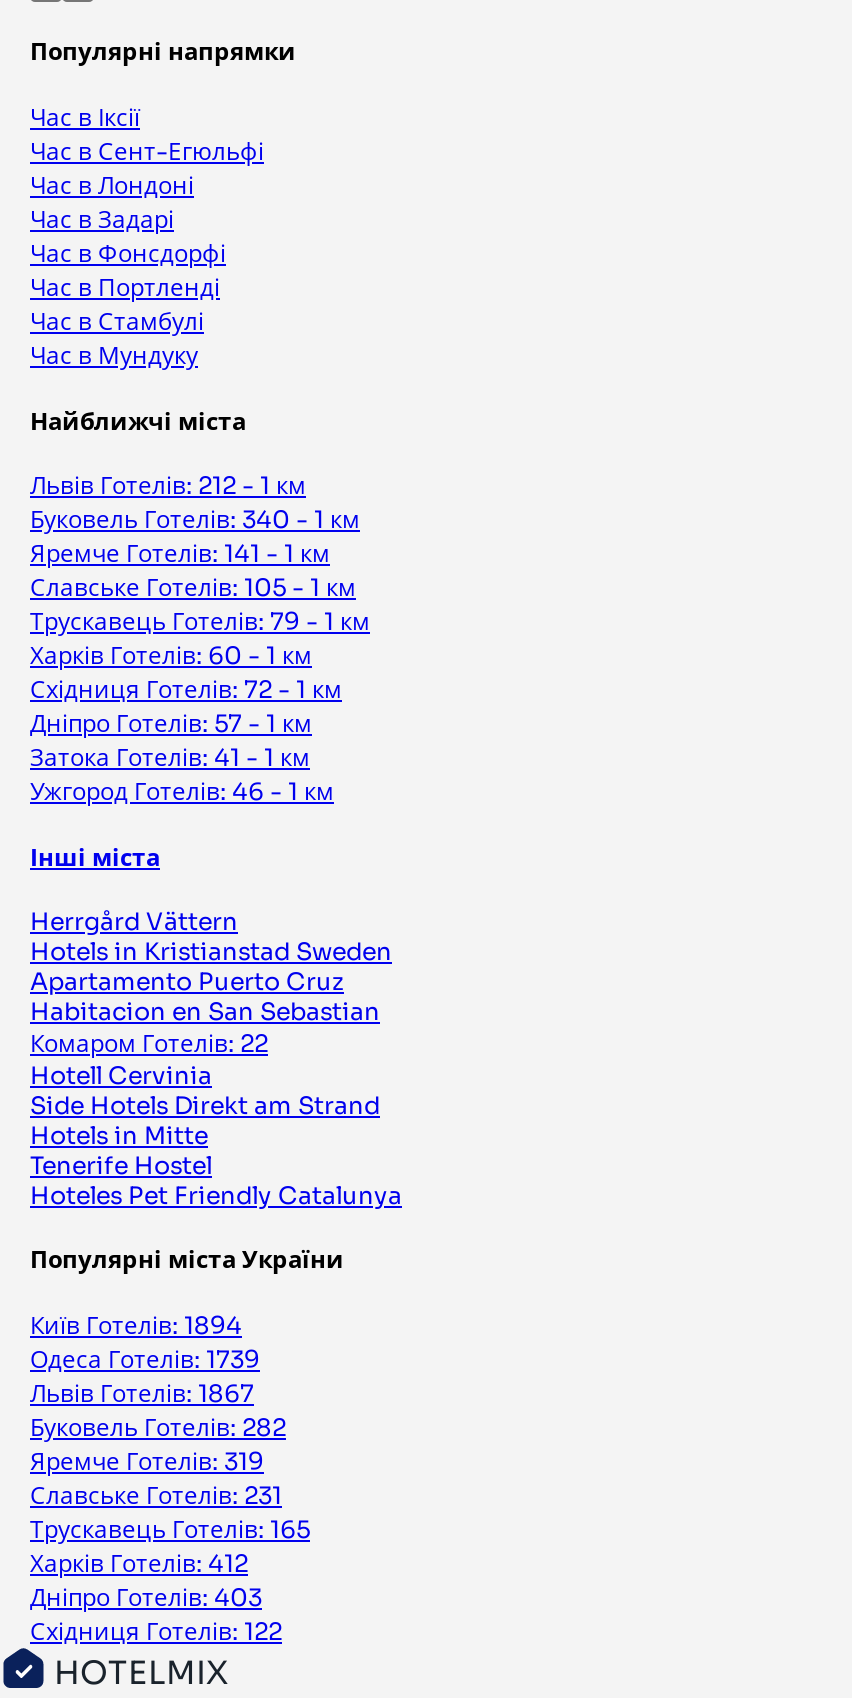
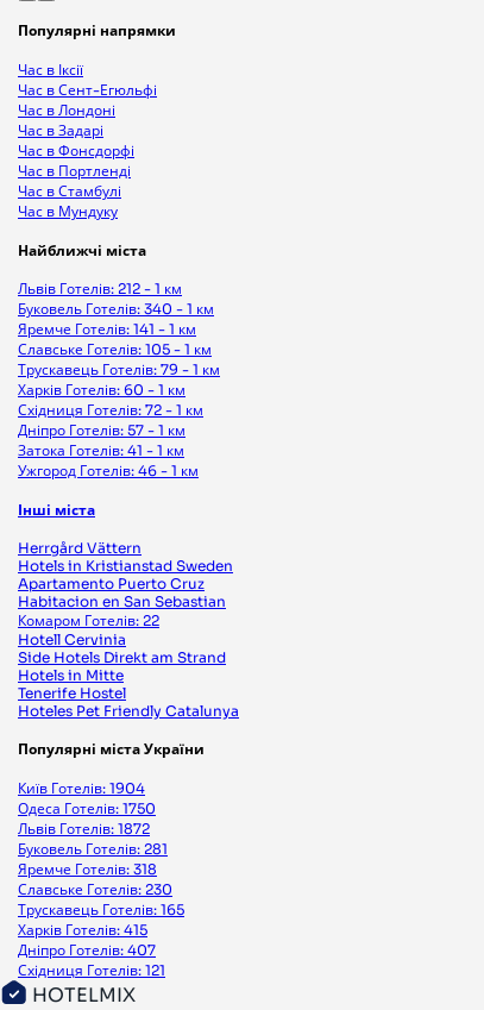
- Київ Готелів: 1894
+ Київ Готелів: 1904

- Одеса Готелів: 1739
+ Одеса Готелів: 1750

- Львів Готелів: 1867
+ Львів Готелів: 1872

- Буковель Готелів: 282
+ Буковель Готелів: 281

- Яремче Готелів: 319
+ Яремче Готелів: 318

- Славське Готелів: 231
+ Славське Готелів: 230

- Харків Готелів: 412
+ Харків Готелів: 415

- Дніпро Готелів: 403
+ Дніпро Готелів: 407

- Східниця Готелів: 122
+ Східниця Готелів: 121
